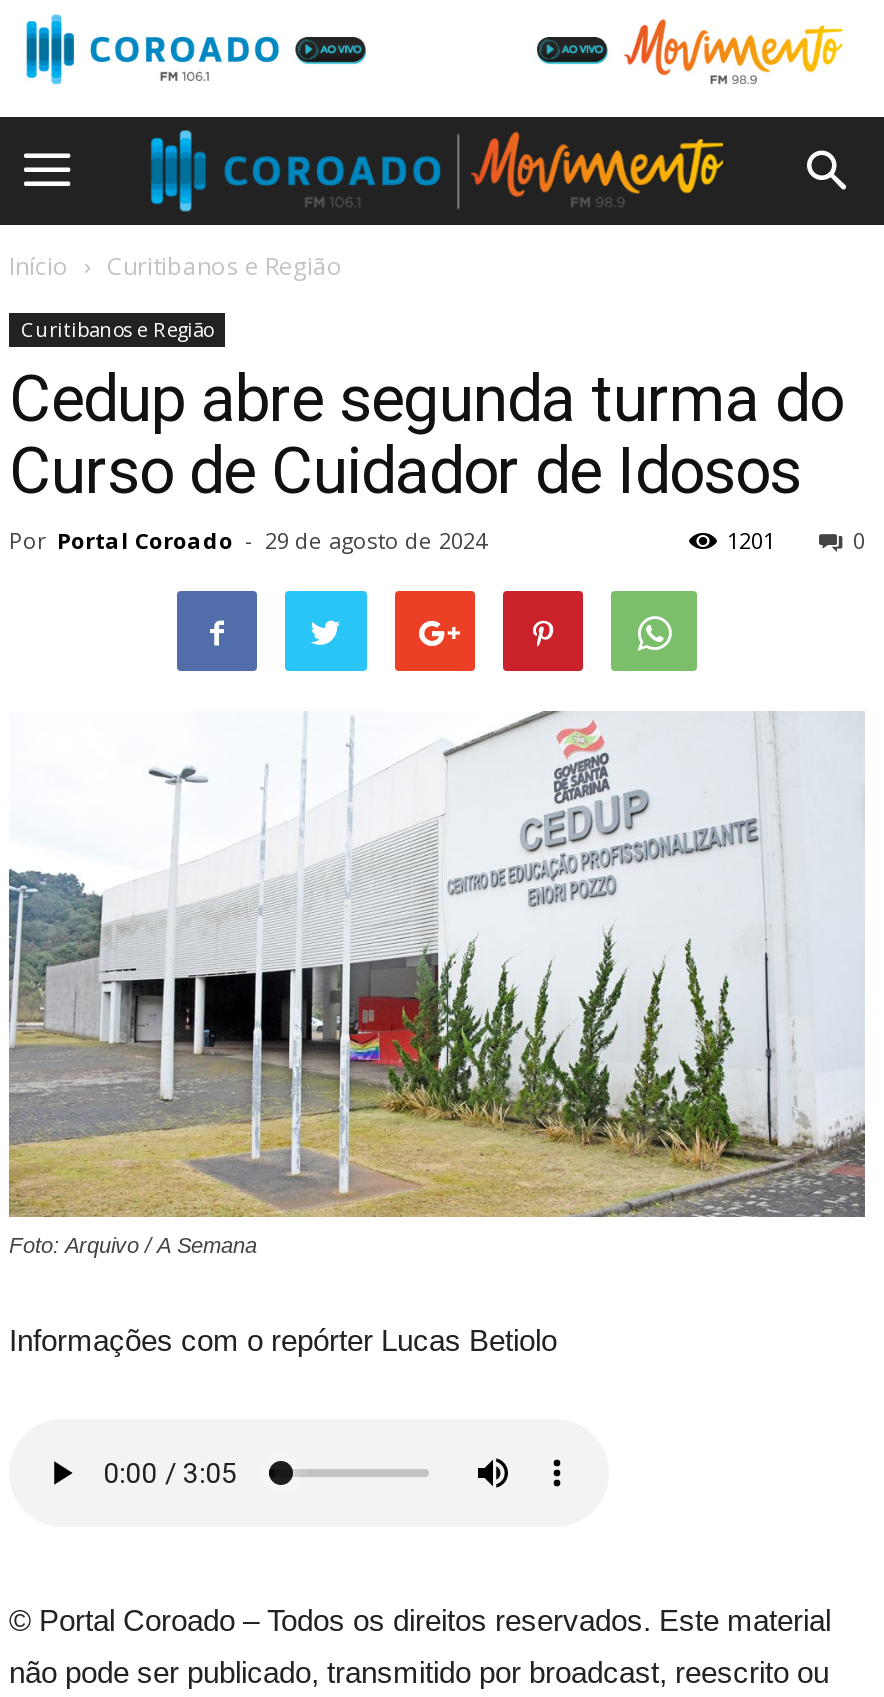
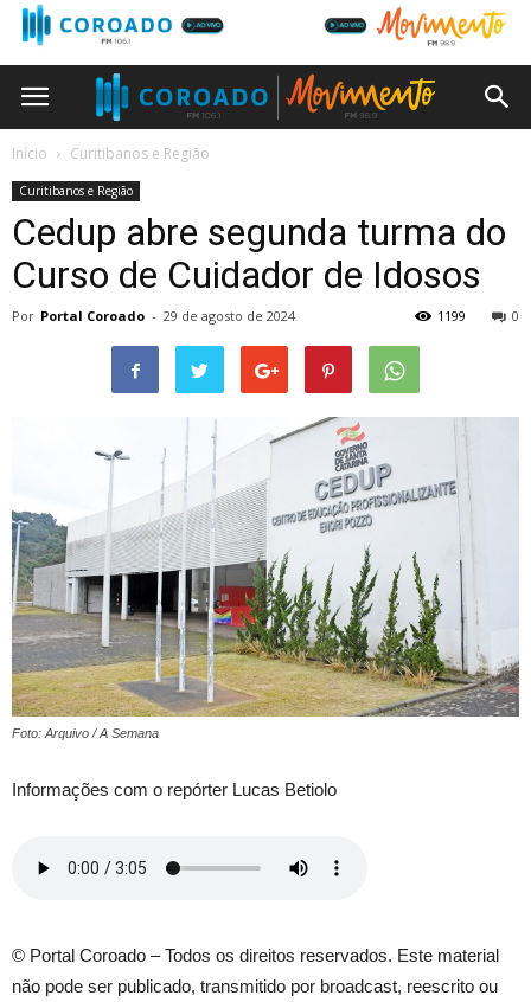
- 1201
+ 1199
